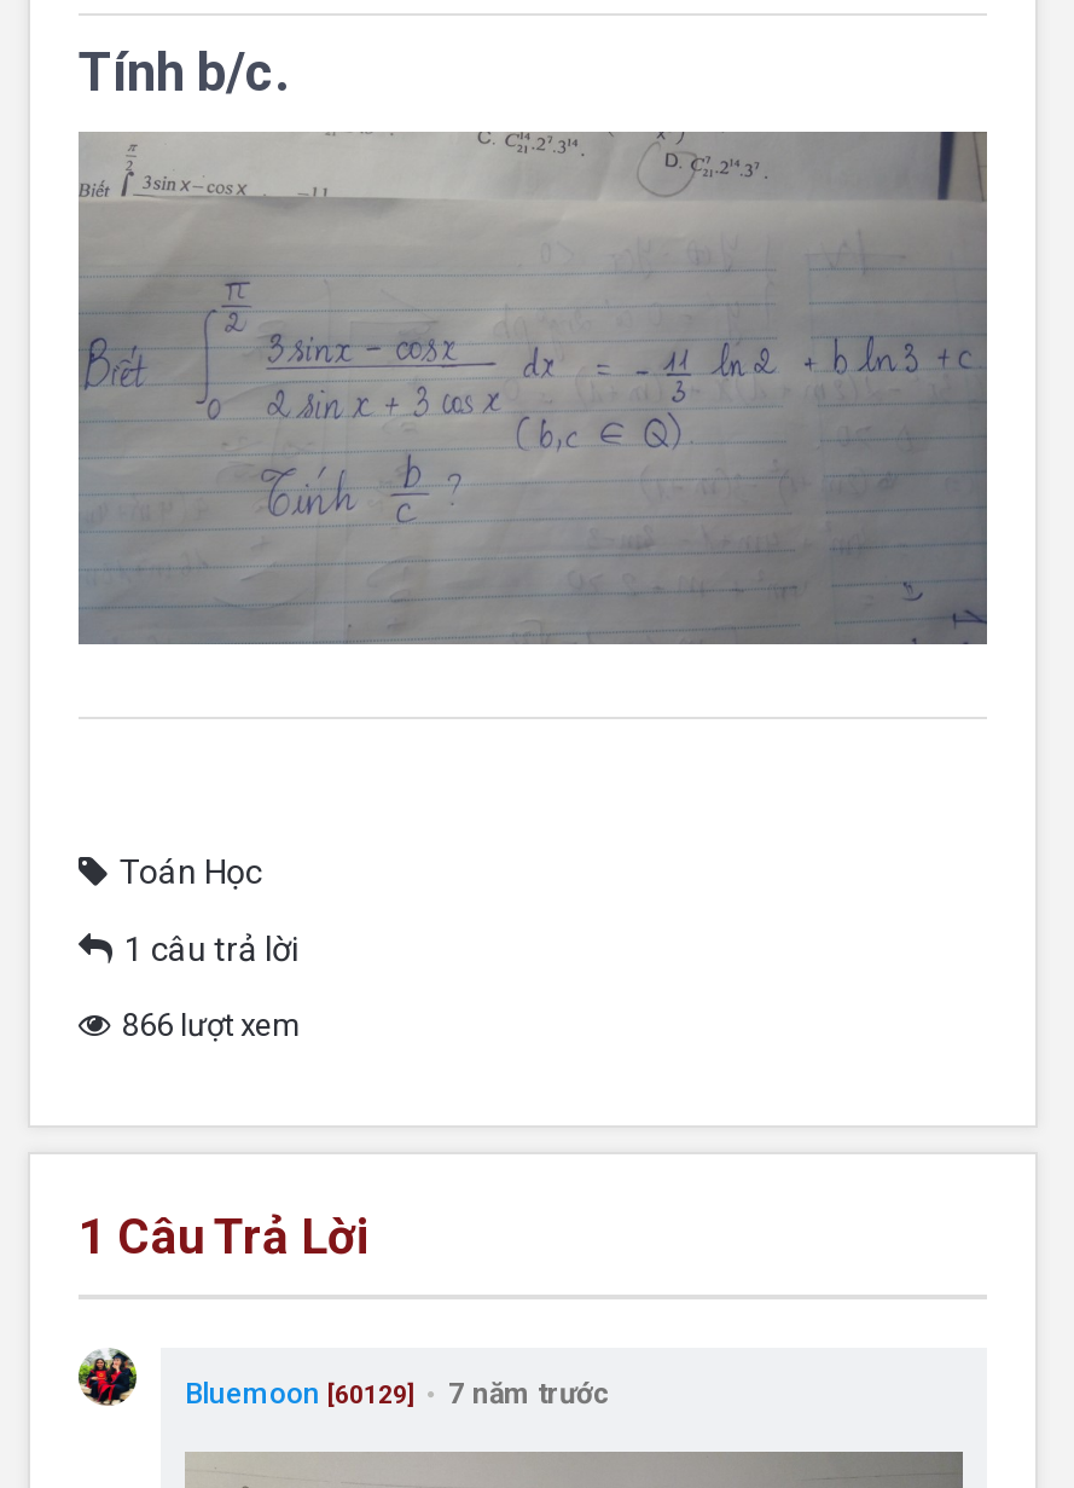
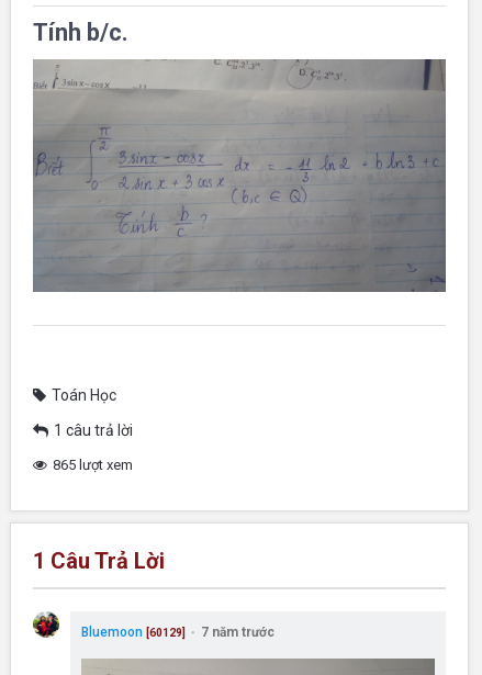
- 866 lượt xem
+ 865 lượt xem
